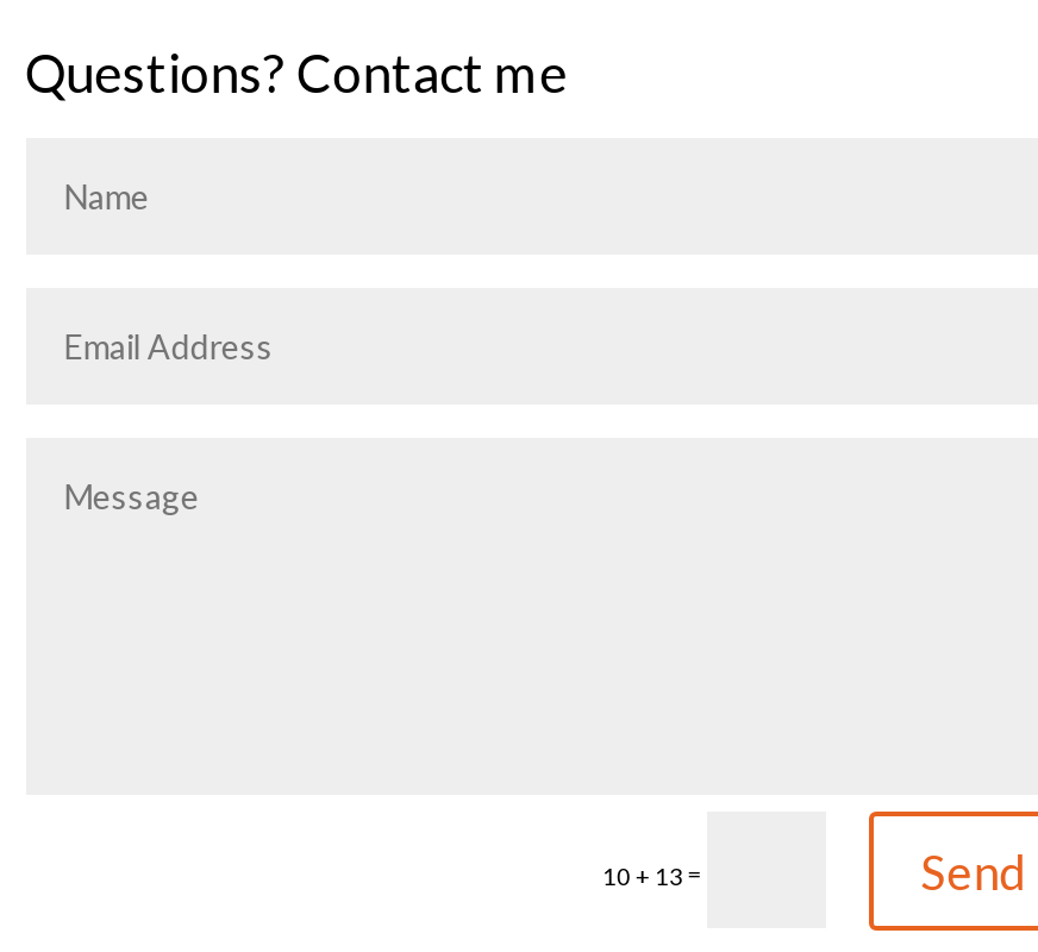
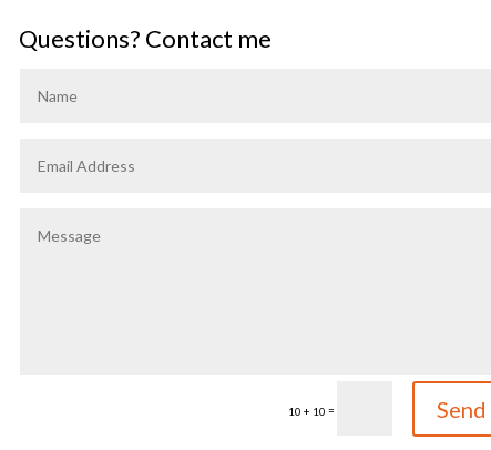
- 10 + 13 =
+ 10 + 10 =
